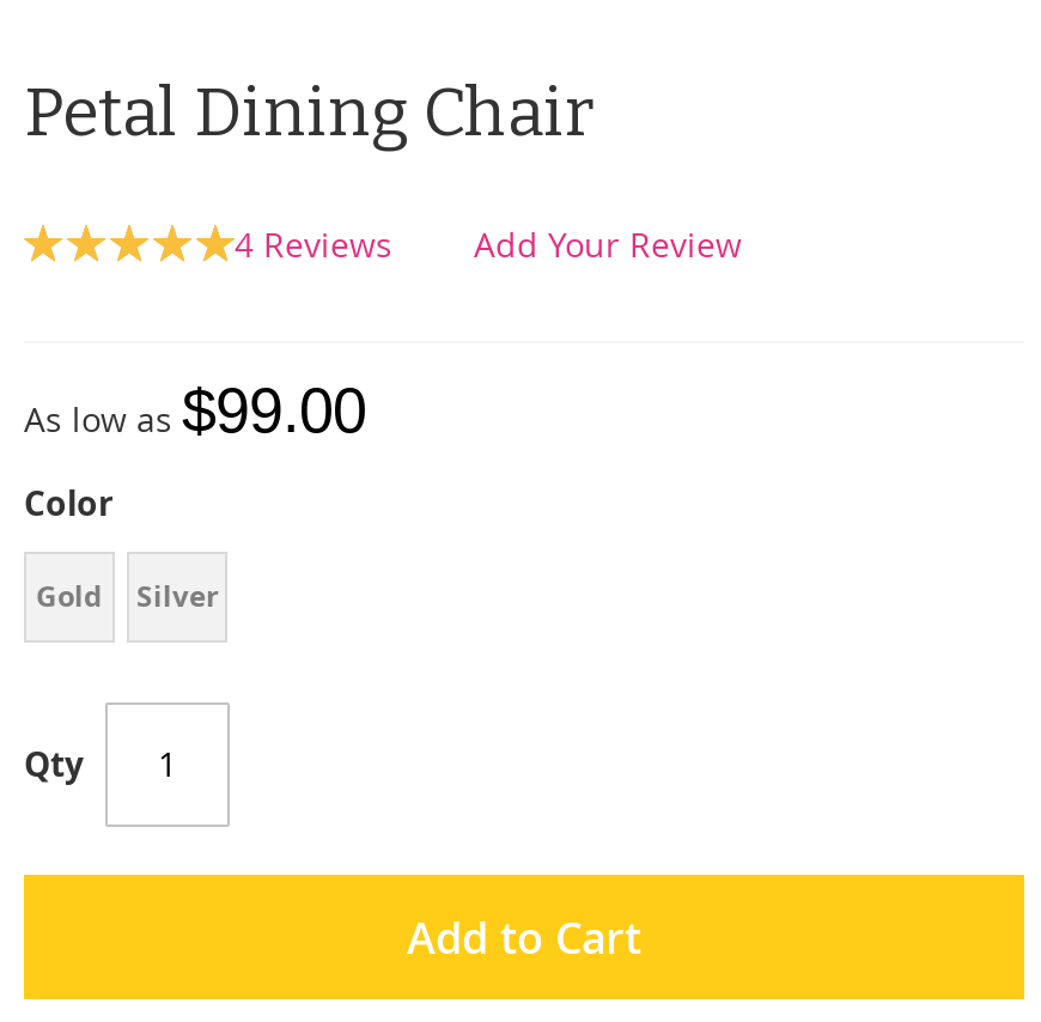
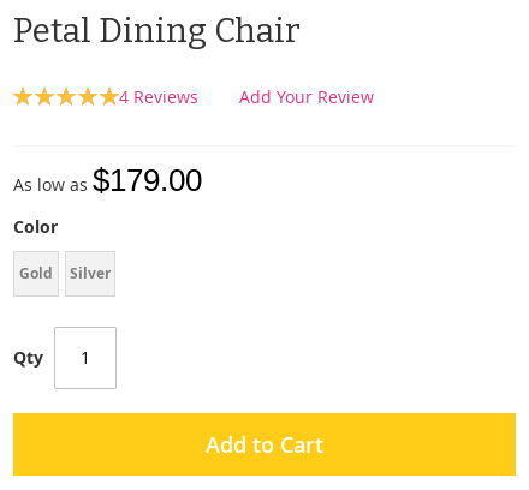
- As low as $99.00
+ As low as $179.00
